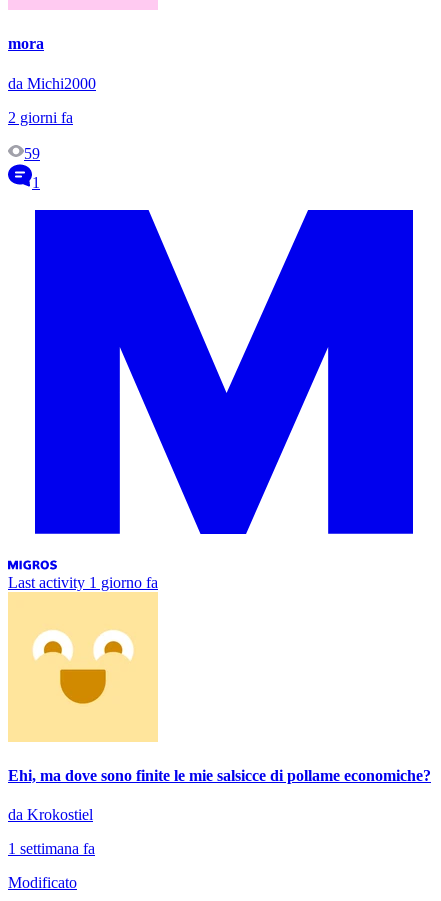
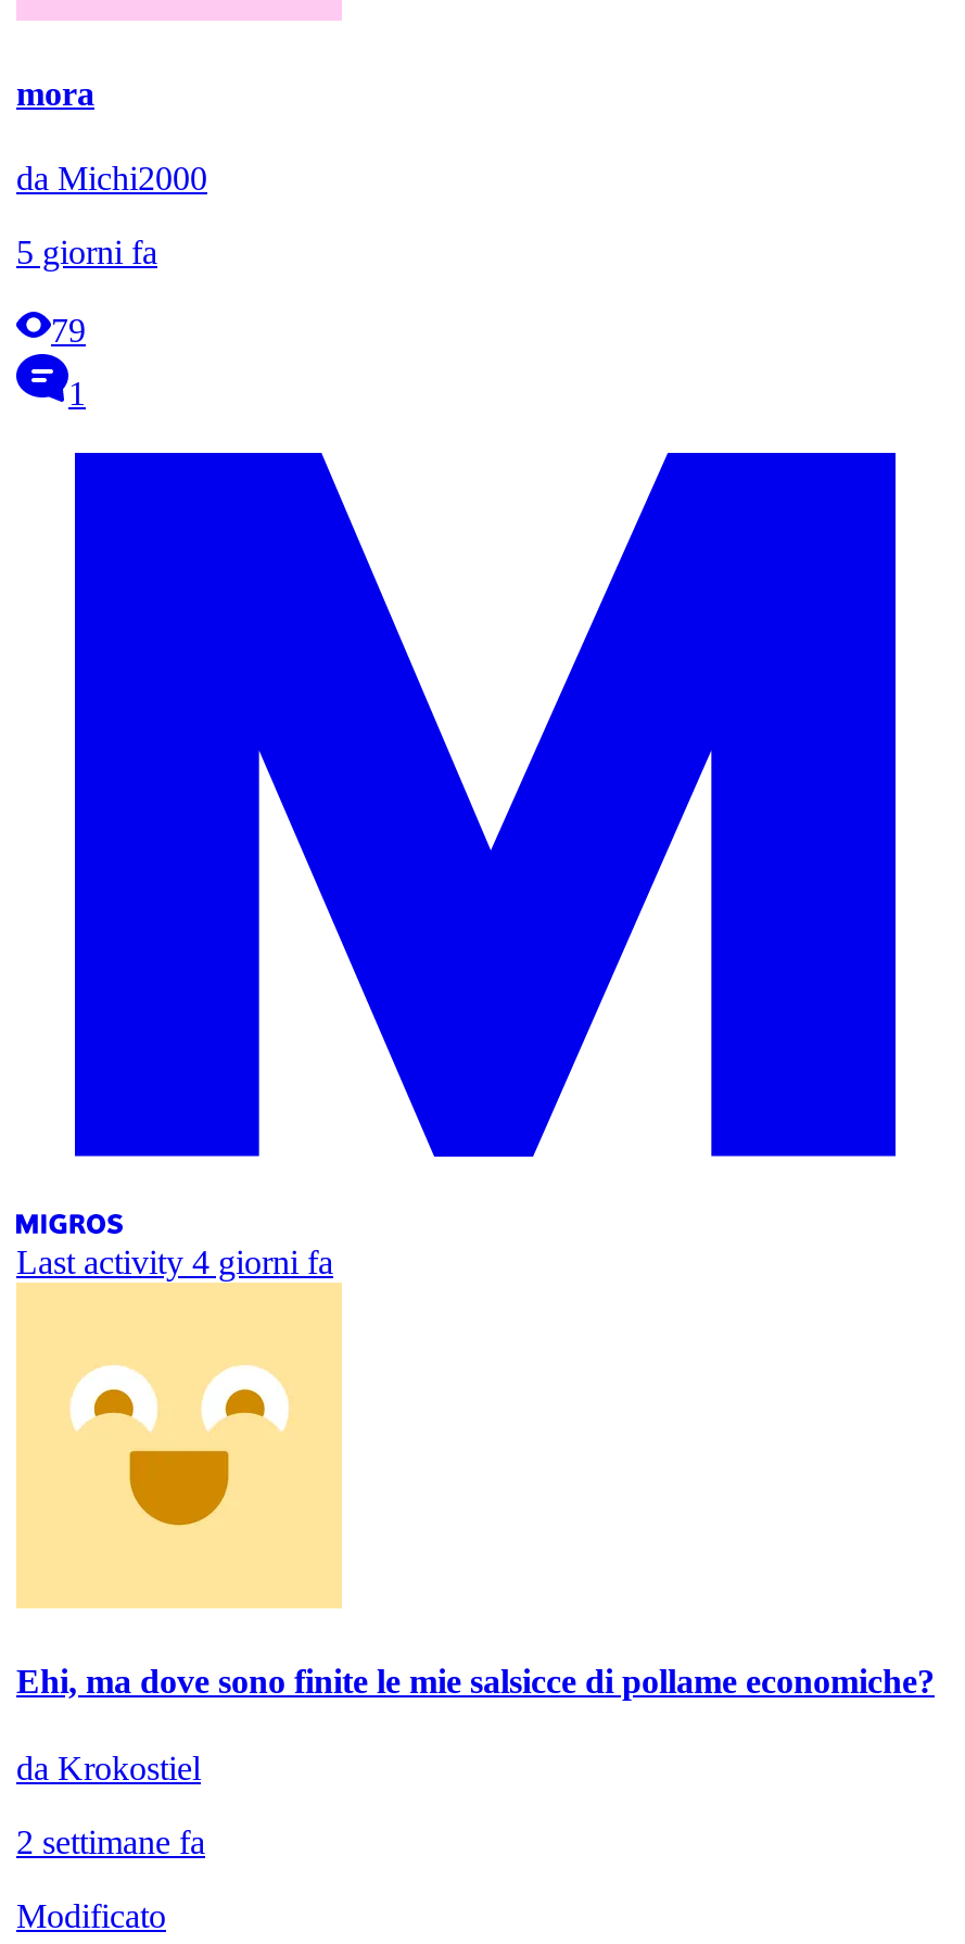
- 2 giorni fa
+ 5 giorni fa

- 59
+ 79

- Last activity 1 giorno fa
+ Last activity 4 giorni fa

- 1 settimana fa
+ 2 settimane fa
